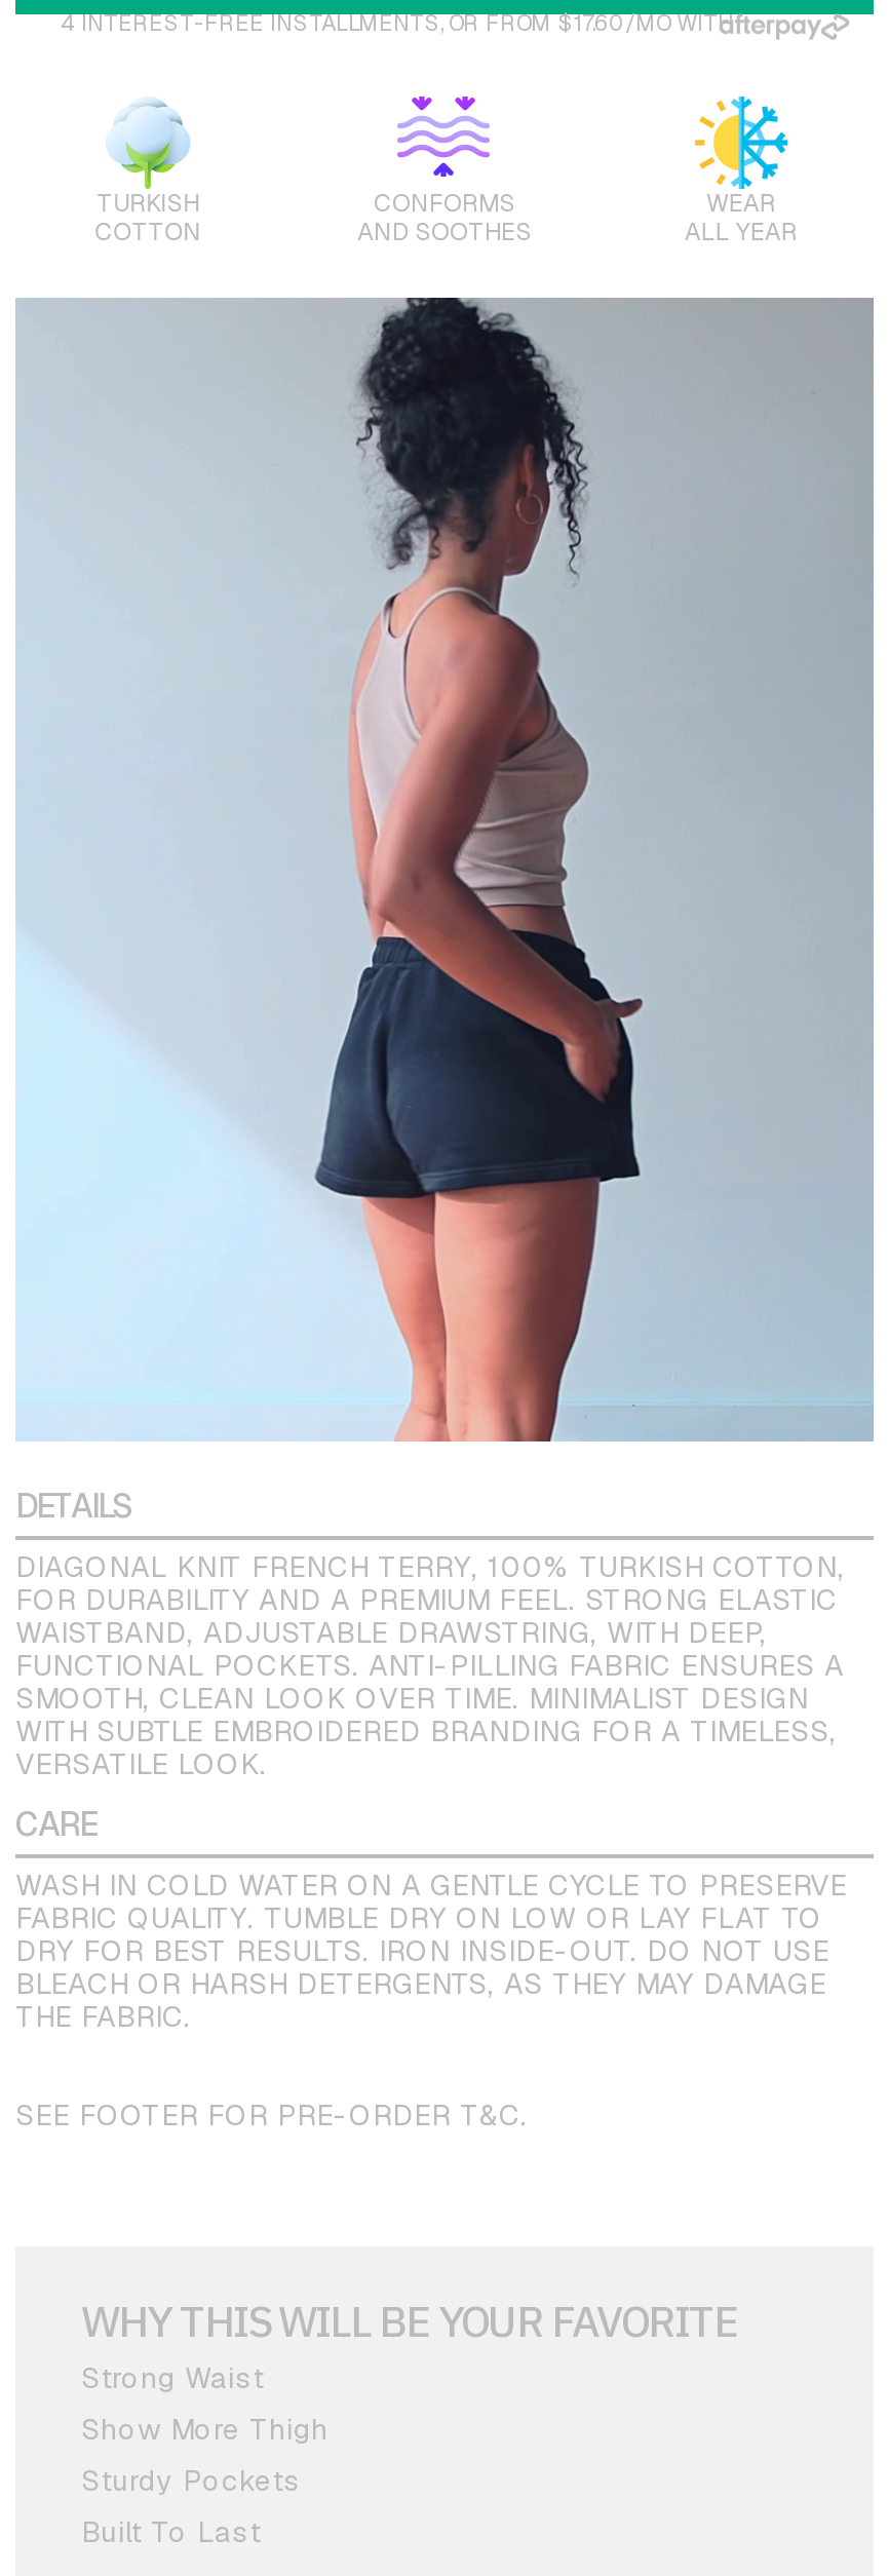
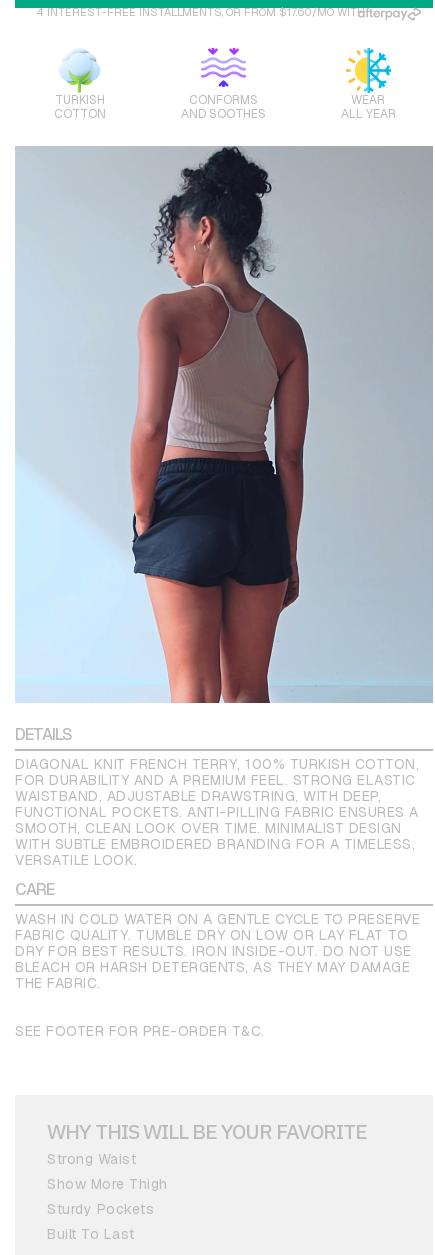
- [image]
+ [image]
